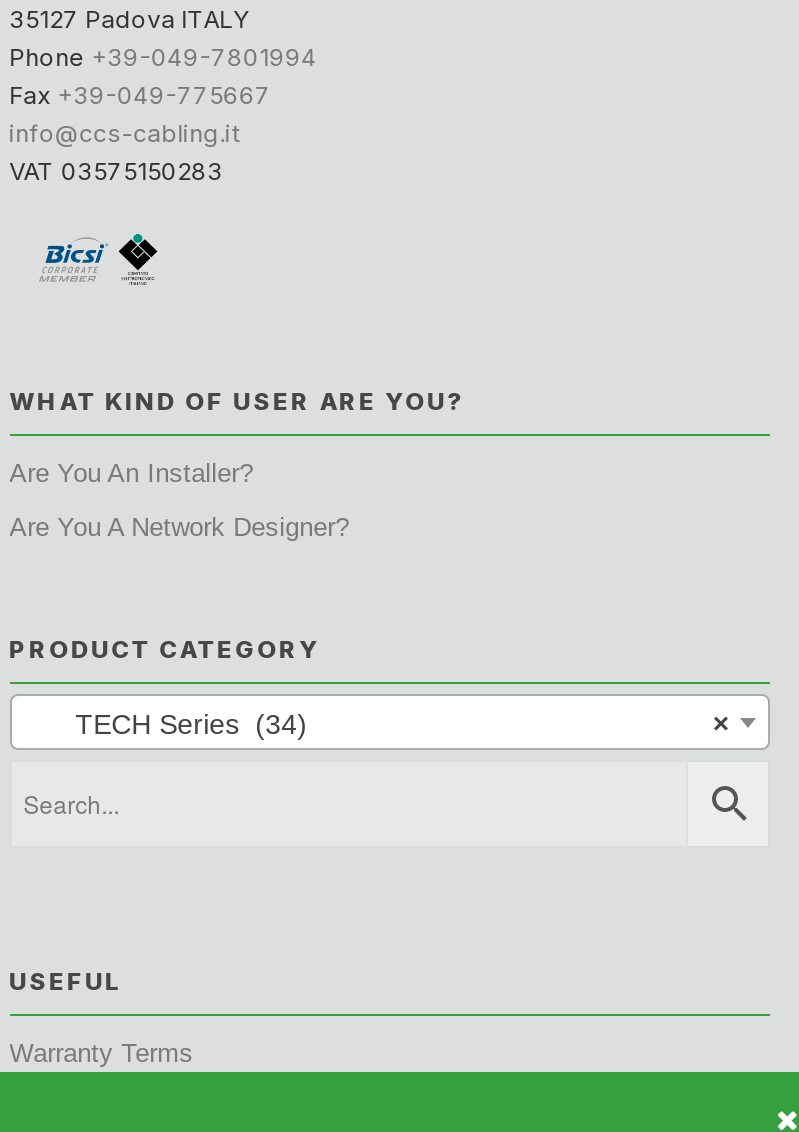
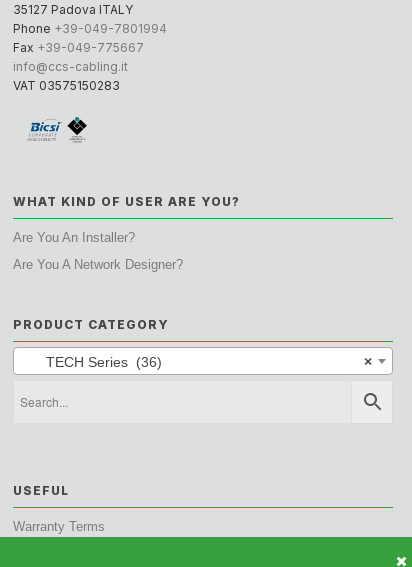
- TECH Series (34)
+ TECH Series (36)
